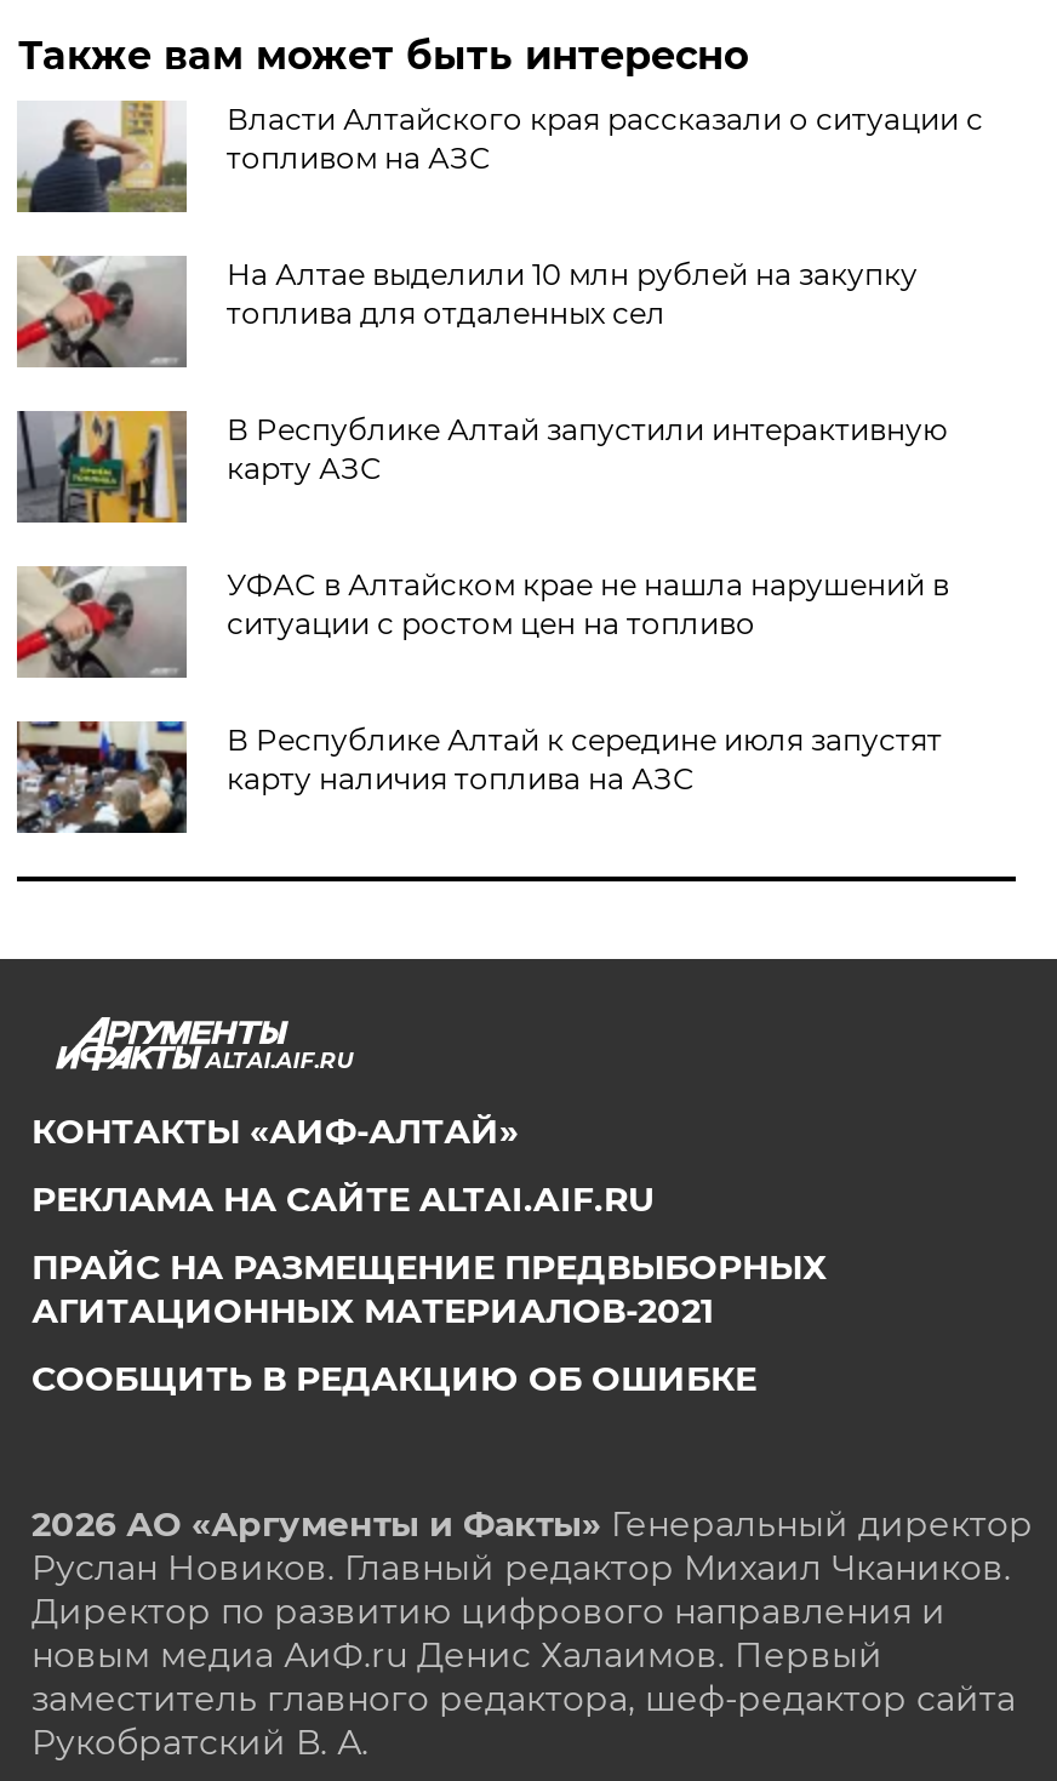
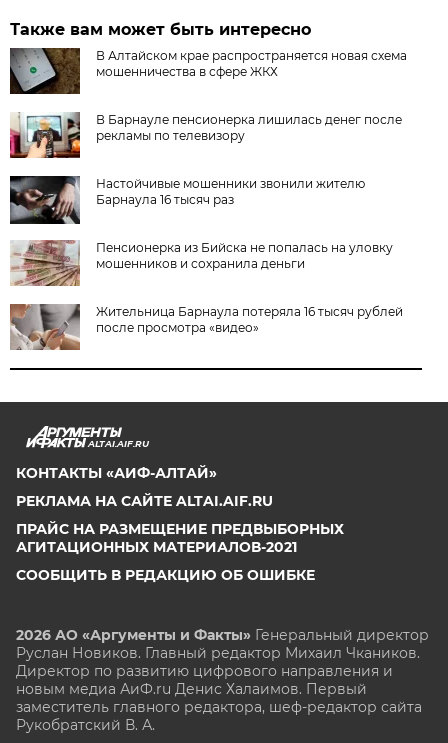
- [image]
- Власти Алтайского края рассказали о ситуации с
- топливом на АЗС
+ [image]
+ В Алтайском крае распространяется новая схема
+ мошенничества в сфере ЖКХ

- [image]
- На Алтае выделили 10 млн рублей на закупку
- топлива для отдаленных сел
+ [image]
+ В Барнауле пенсионерка лишилась денег после
+ рекламы по телевизору

- [image]
- В Республике Алтай запустили интерактивную
- карту АЗС
+ [image]
+ Настойчивые мошенники звонили жителю
+ Барнаула 16 тысяч раз

- [image]
- УФАС в Алтайском крае не нашла нарушений в
- ситуации с ростом цен на топливо
+ [image]
+ Пенсионерка из Бийска не попалась на уловку
+ мошенников и сохранила деньги

- [image]
- В Республике Алтай к середине июля запустят
- карту наличия топлива на АЗС
+ [image]
+ Жительница Барнаула потеряла 16 тысяч рублей
+ после просмотра «видео»
